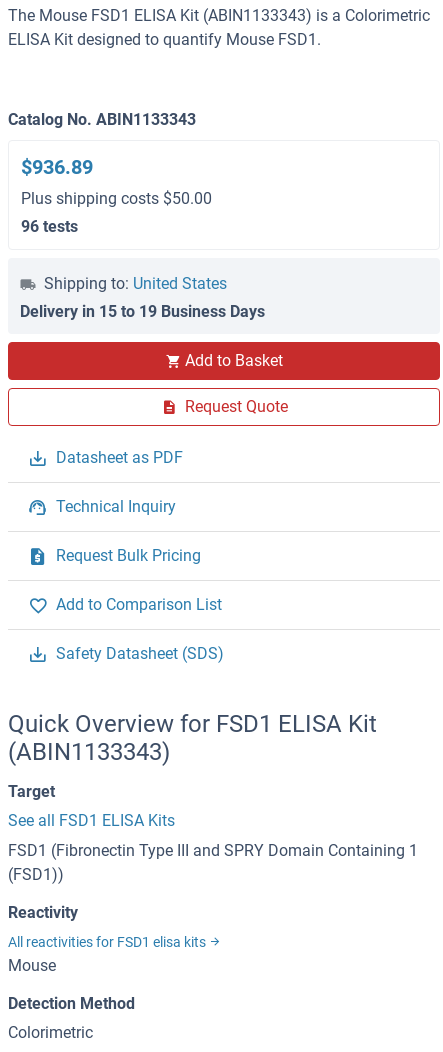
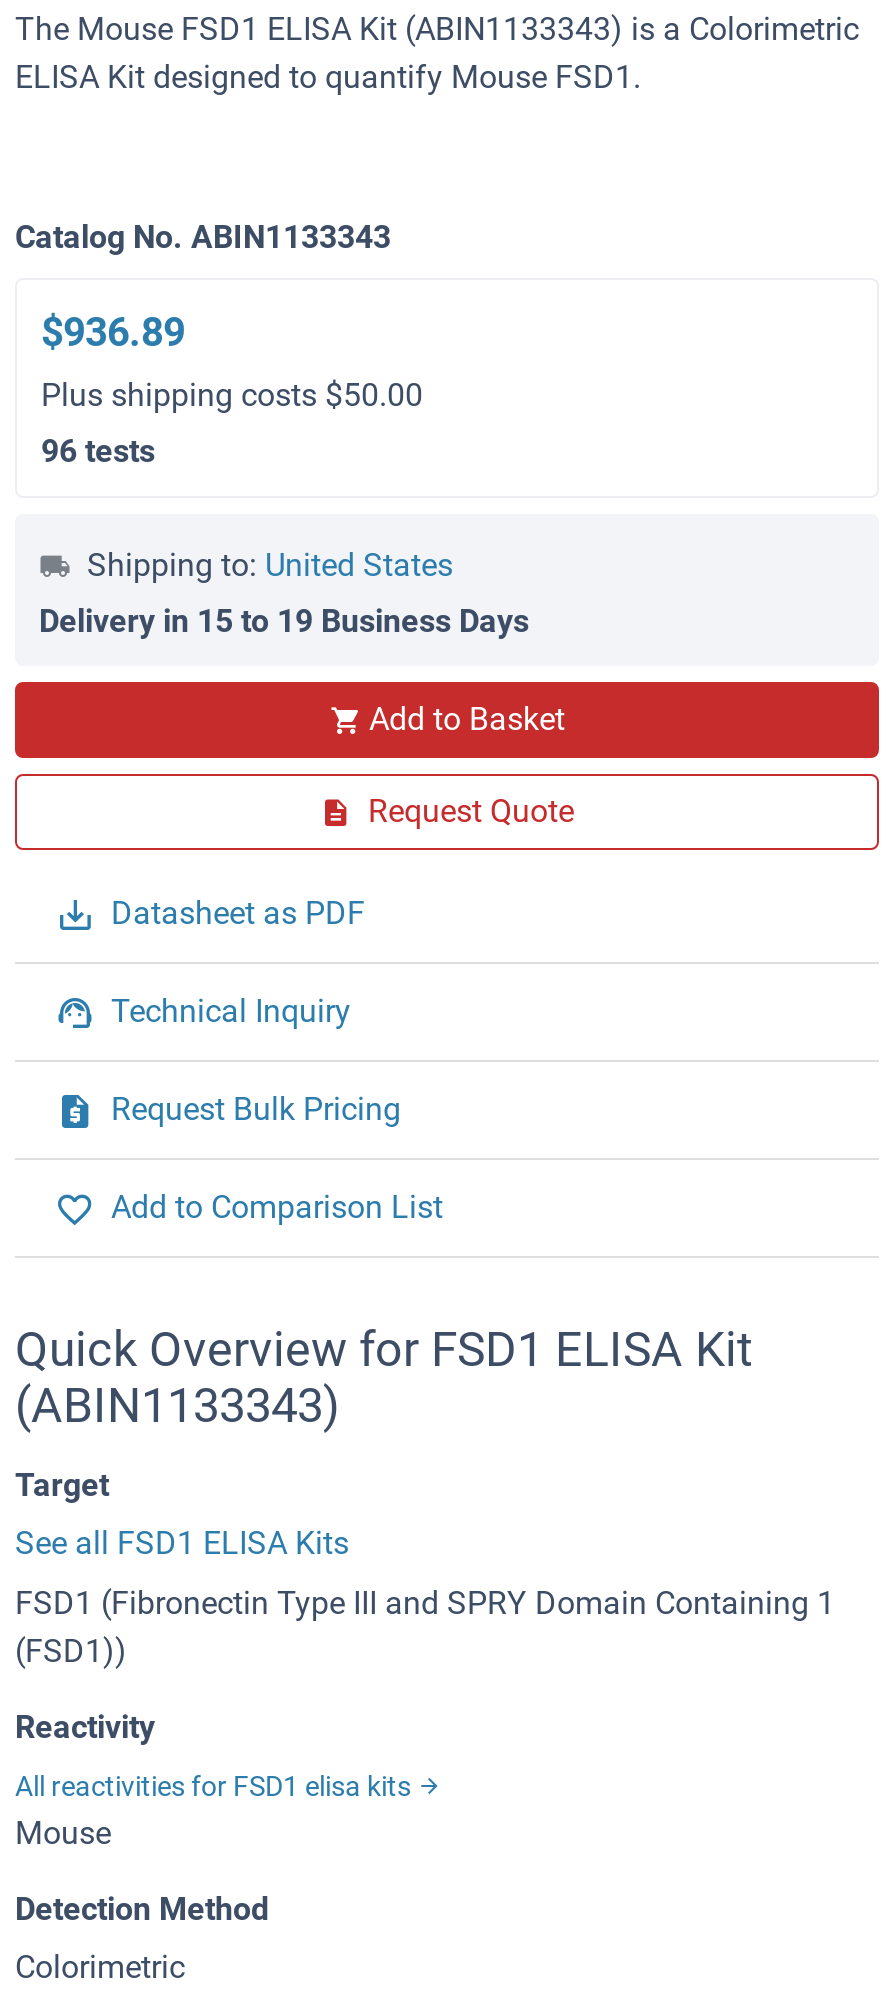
- Safety Datasheet (SDS)
